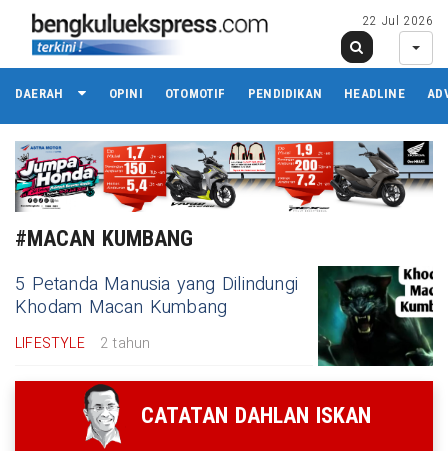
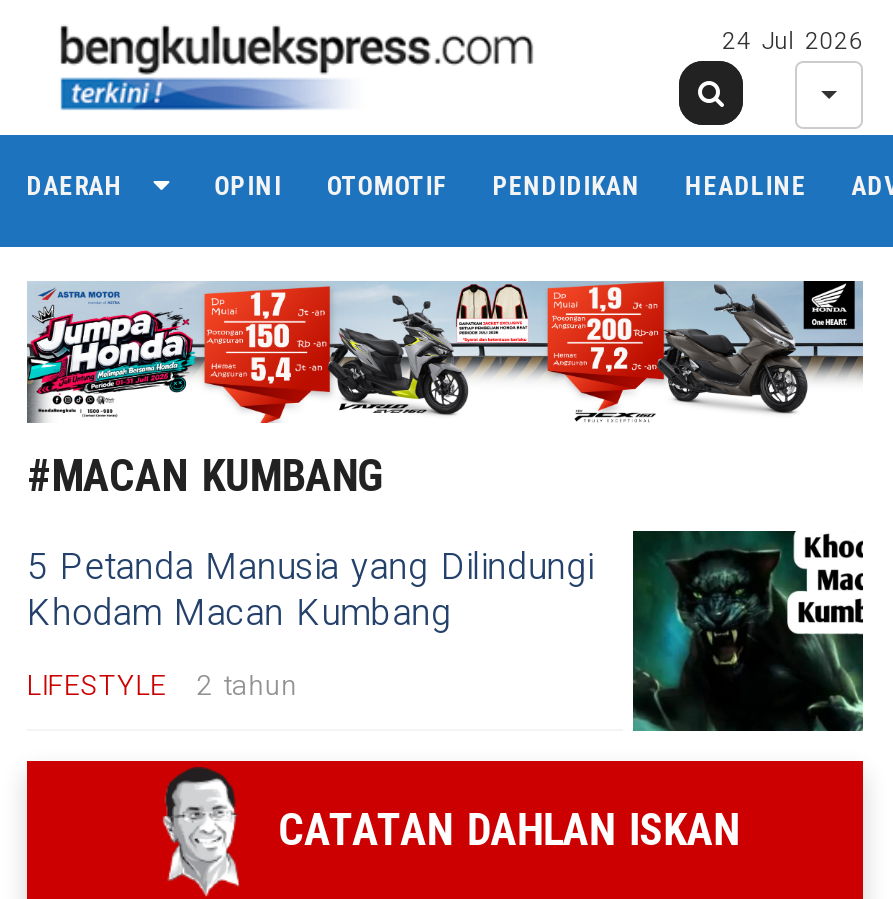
- 22 Jul 2026
+ 24 Jul 2026
